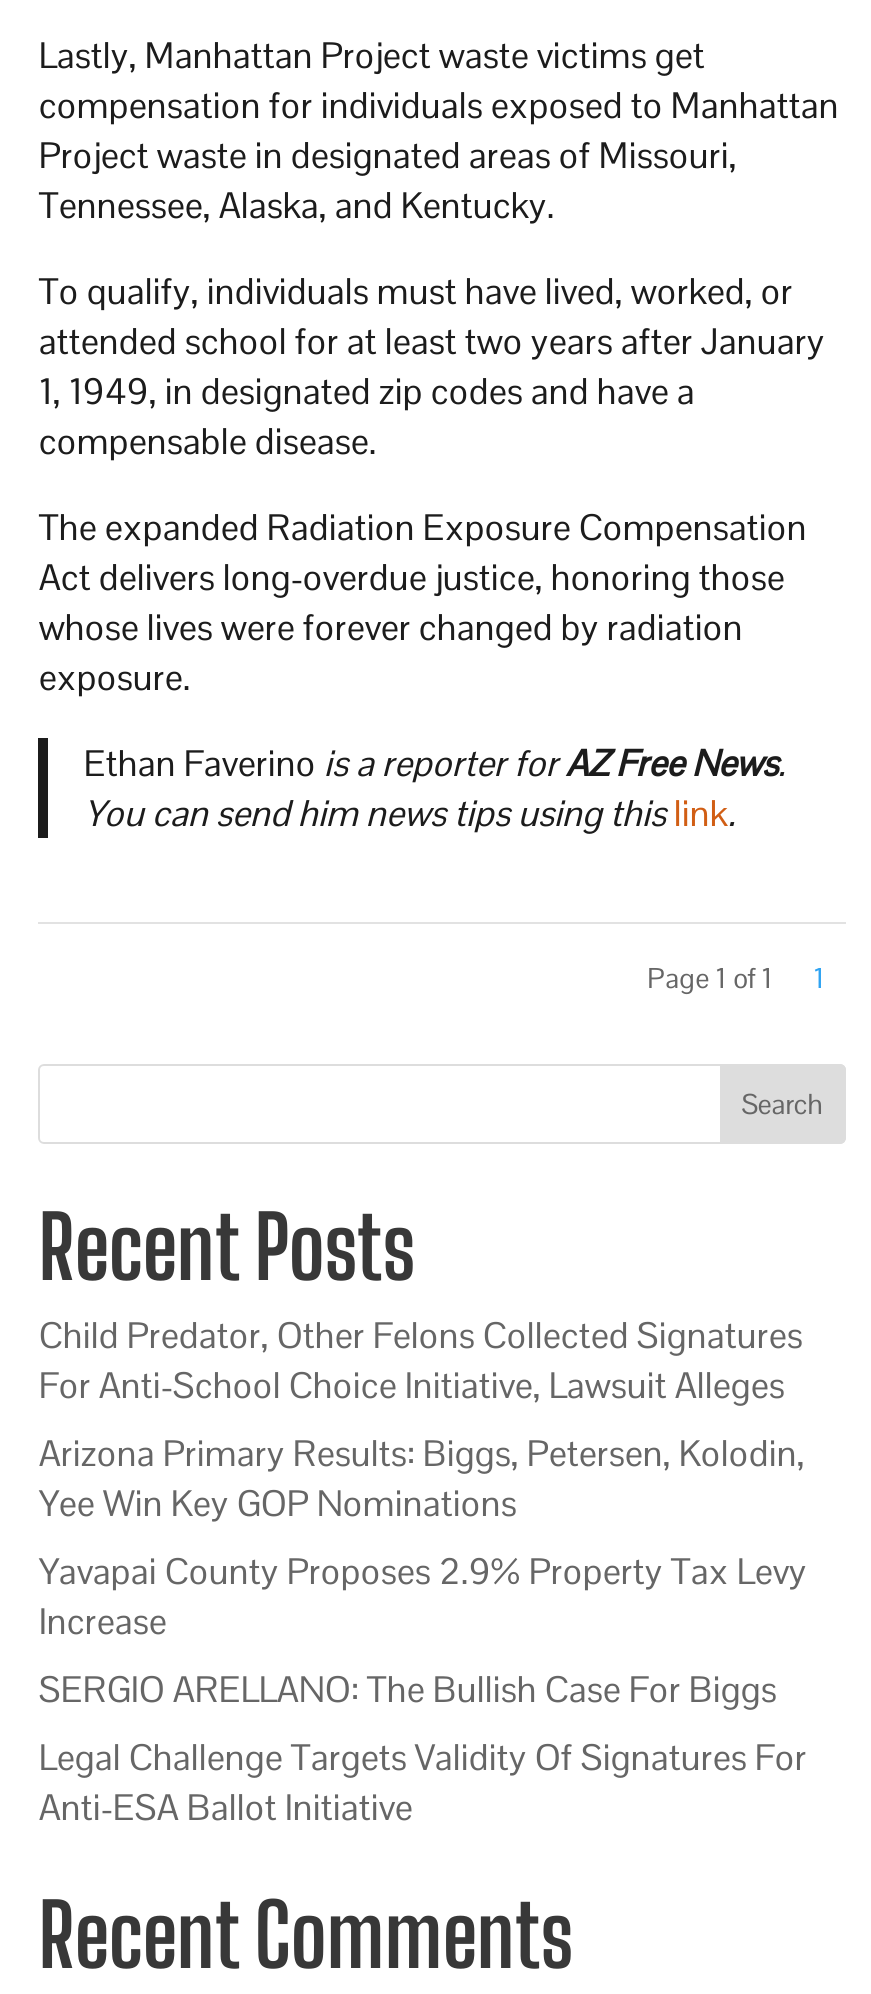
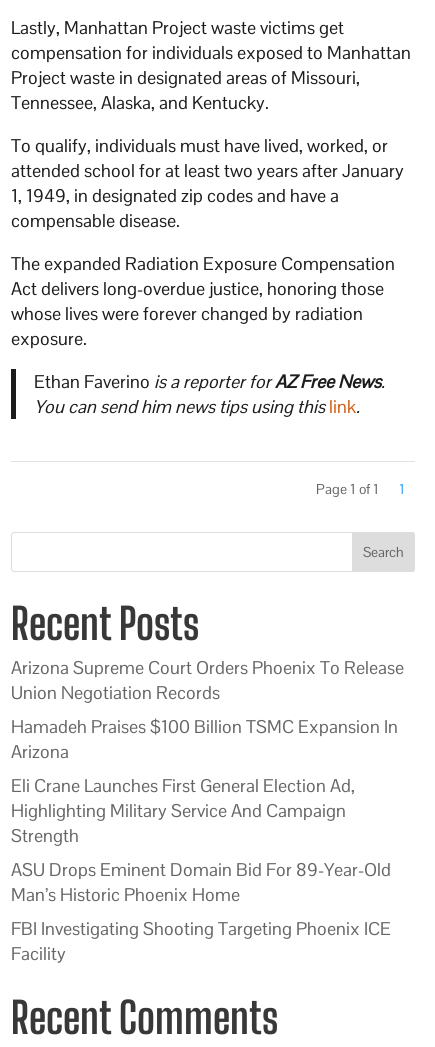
- Child Predator, Other Felons Collected Signatures
- For Anti-School Choice Initiative, Lawsuit Alleges
+ Arizona Supreme Court Orders Phoenix To Release
+ Union Negotiation Records

- Arizona Primary Results: Biggs, Petersen, Kolodin,
- Yee Win Key GOP Nominations
+ Hamadeh Praises $100 Billion TSMC Expansion In
+ Arizona

- Yavapai County Proposes 2.9% Property Tax Levy
- Increase
+ Eli Crane Launches First General Election Ad,
+ Highlighting Military Service And Campaign
+ Strength

- SERGIO ARELLANO: The Bullish Case For Biggs
+ ASU Drops Eminent Domain Bid For 89-Year-Old
+ Man’s Historic Phoenix Home

- Legal Challenge Targets Validity Of Signatures For
- Anti-ESA Ballot Initiative
+ FBI Investigating Shooting Targeting Phoenix ICE
+ Facility
